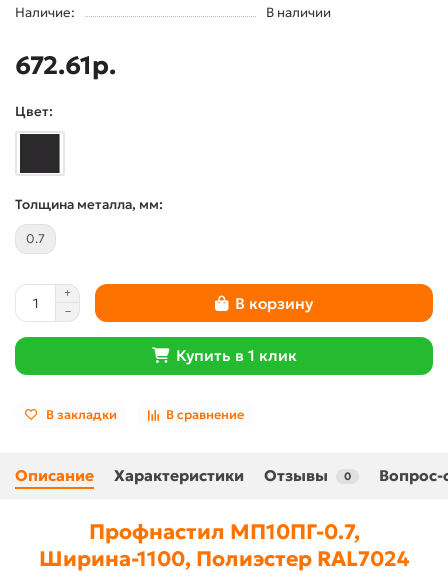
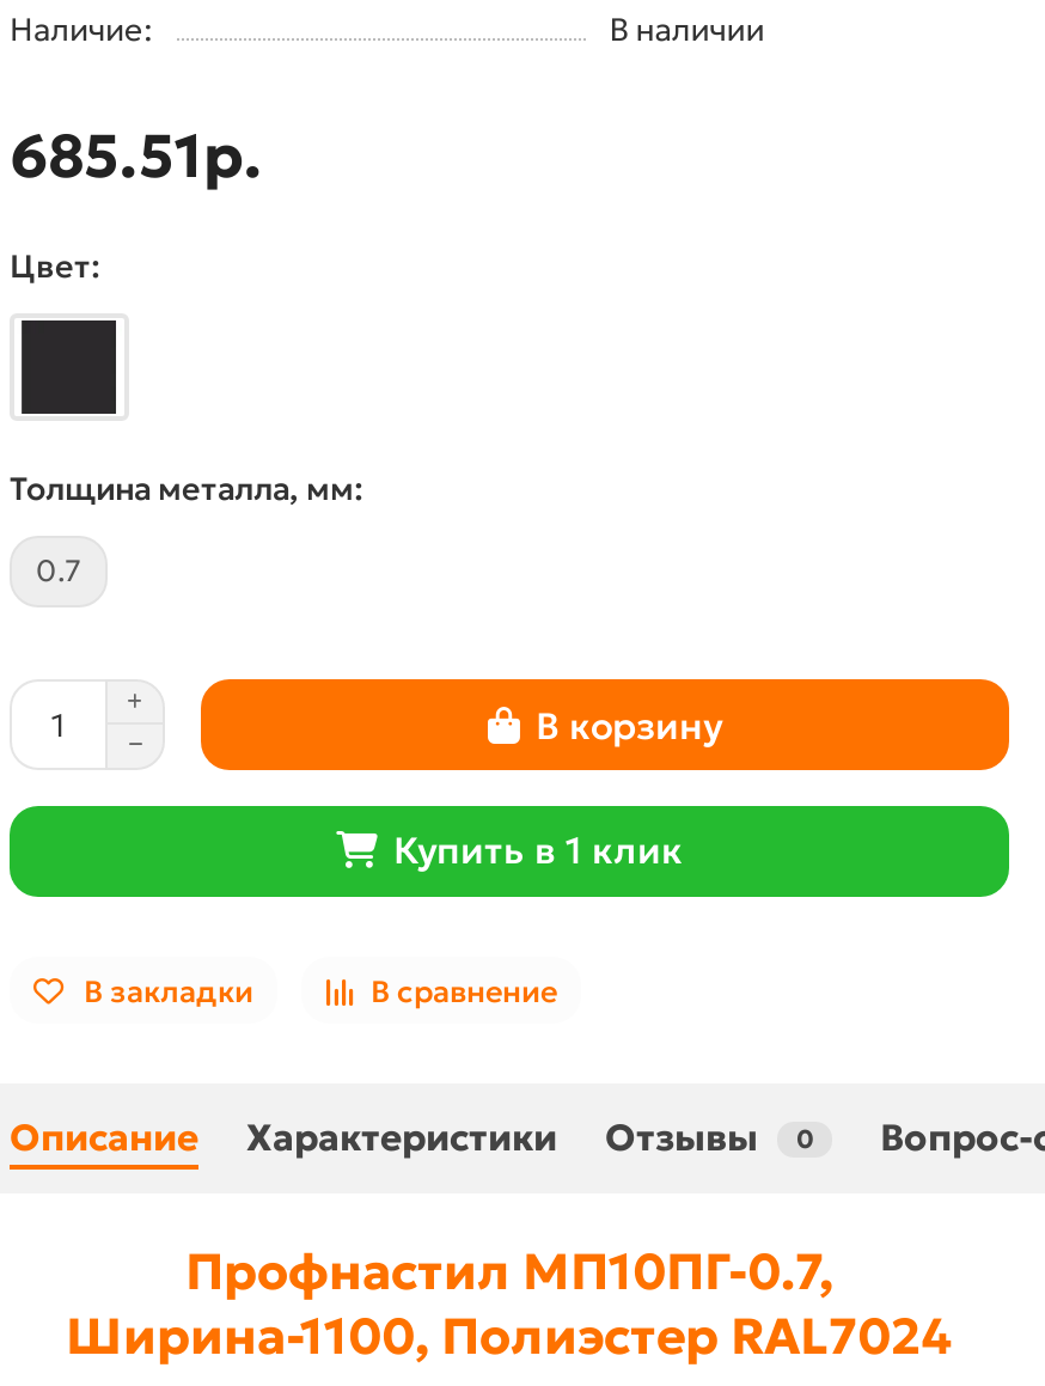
- 672.61р.
+ 685.51р.
